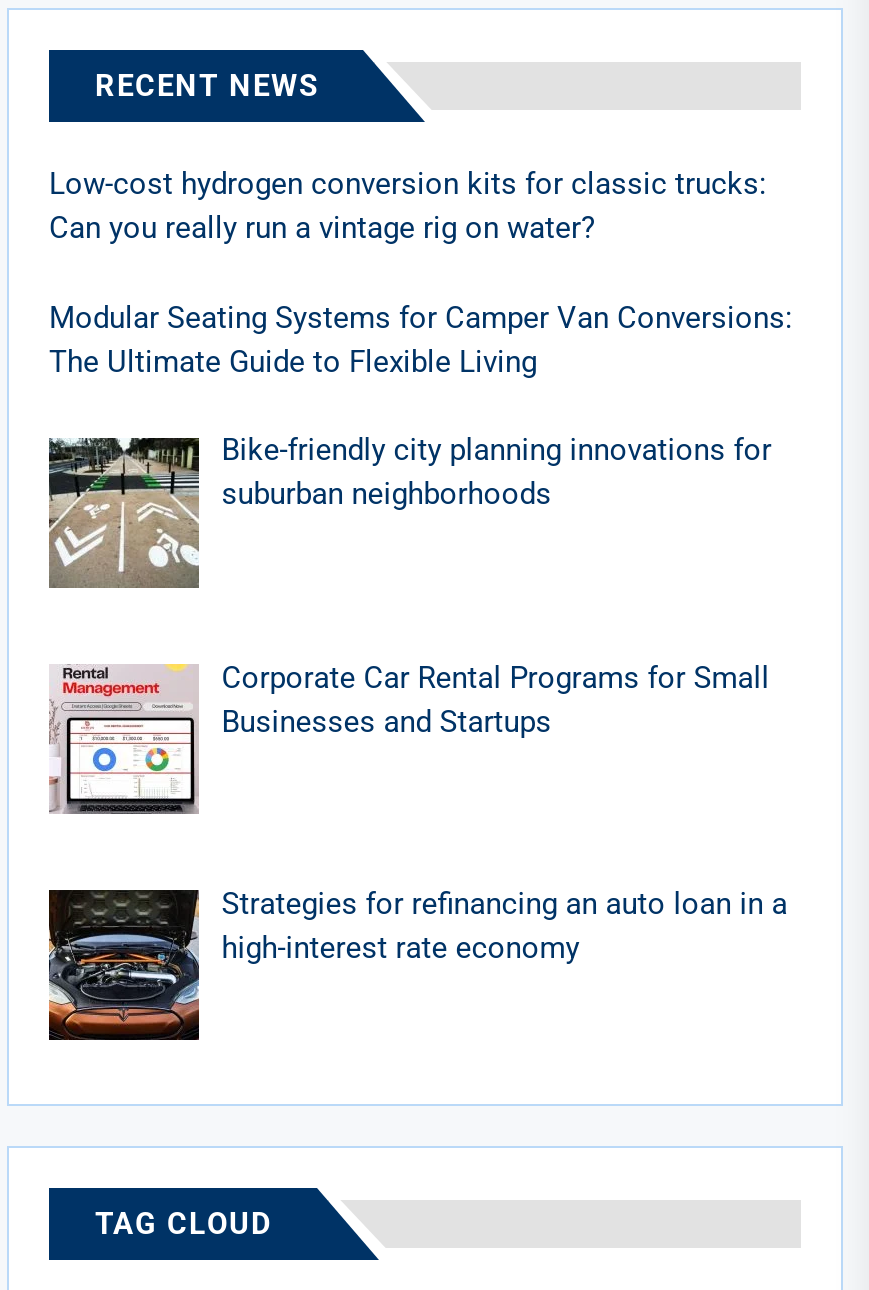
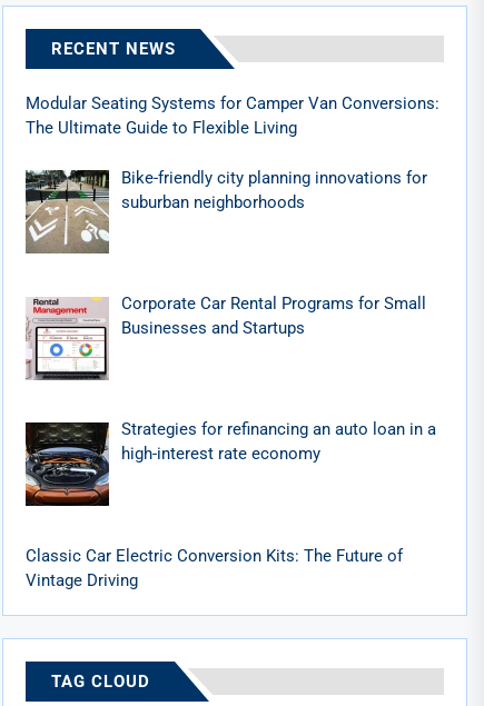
- Low-cost hydrogen conversion kits for classic trucks:
- Can you really run a vintage rig on water?

moved up: [image] | Modular Seating Systems for Camper Van Conversions: | The Ultimate Guide to Flexible Living | ... | Strategies for refinancing an auto loan in a | high-interest rate economy

moved up: [image]

+ Classic Car Electric Conversion Kits: The Future of
+ Vintage Driving
